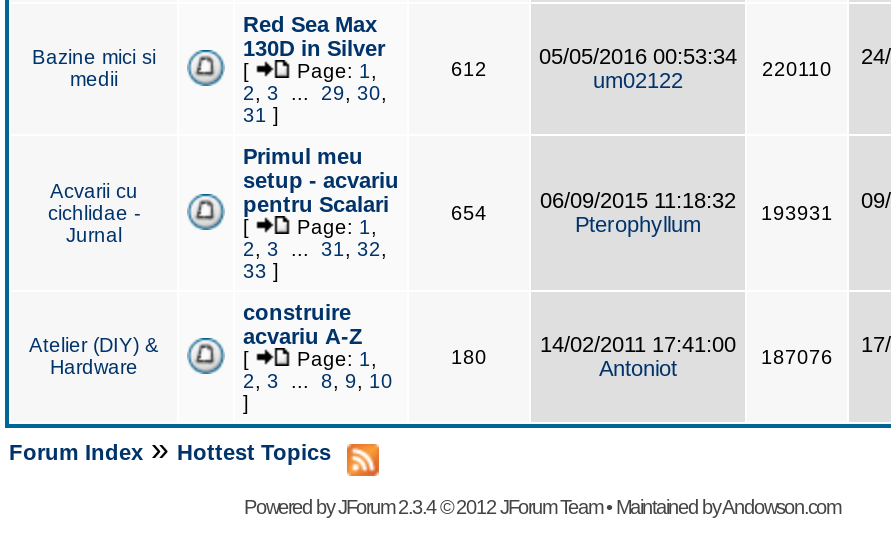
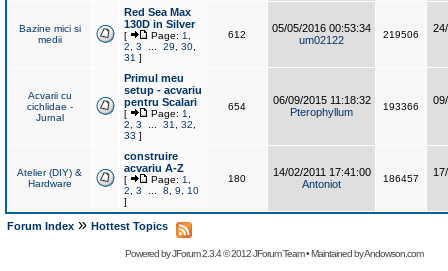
- 220110
+ 219506

- 193931
+ 193366

- 187076
+ 186457
